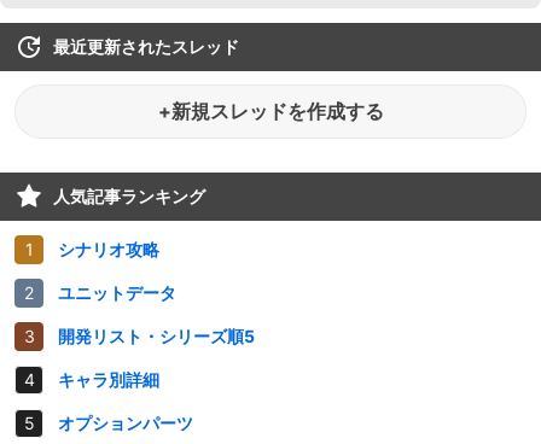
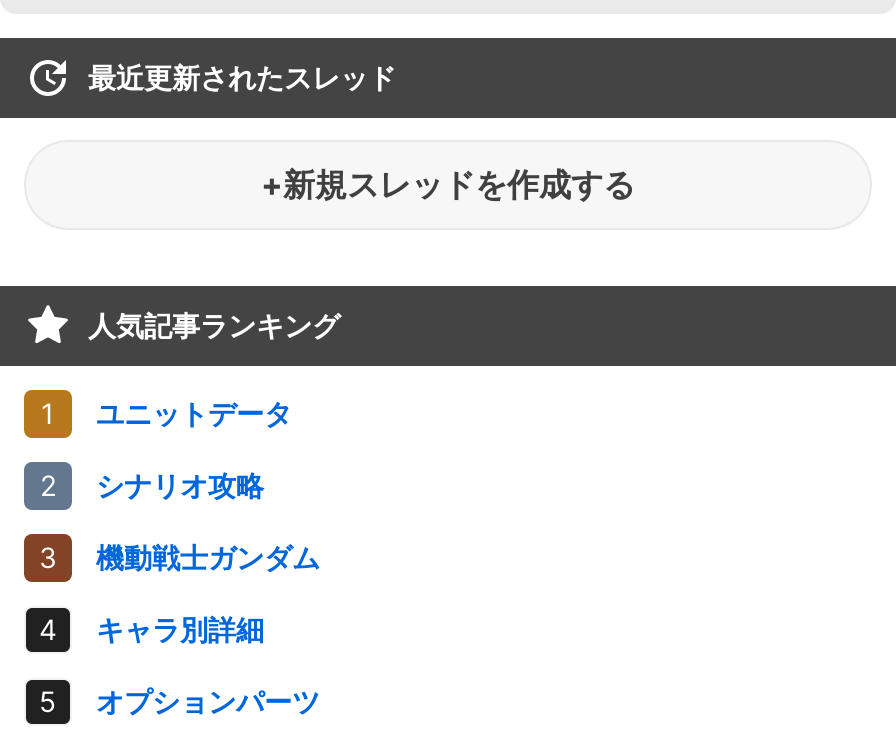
moved down: シナリオ攻略

moved up: ユニットデータ

- 開発リスト・シリーズ順5
+ 機動戦士ガンダム
